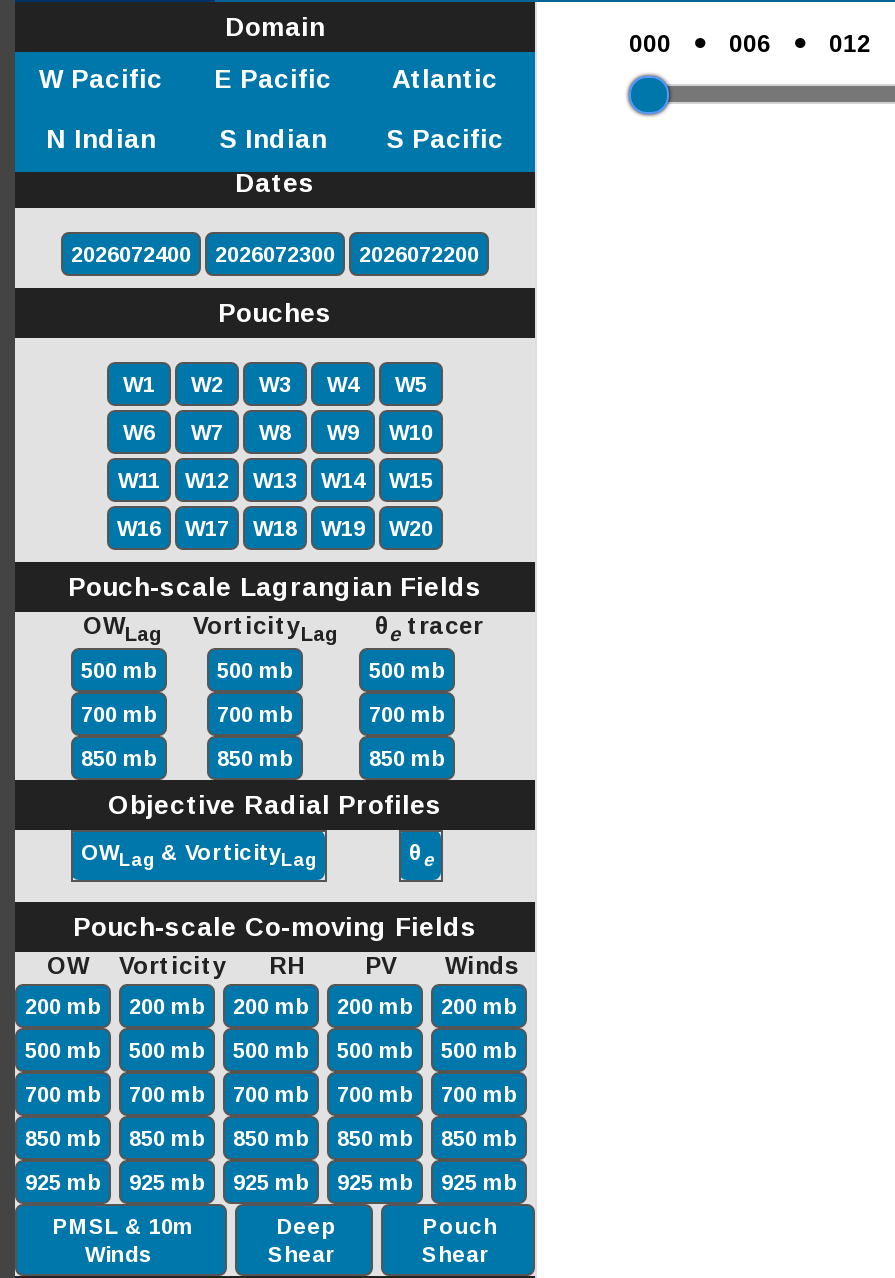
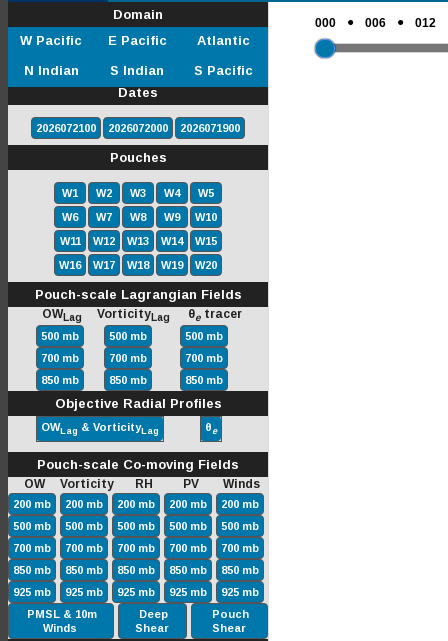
- 2026072400
+ 2026072100

- 2026072300
+ 2026072000

- 2026072200
+ 2026071900
